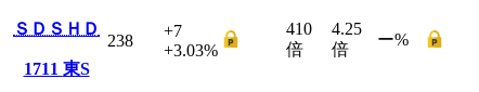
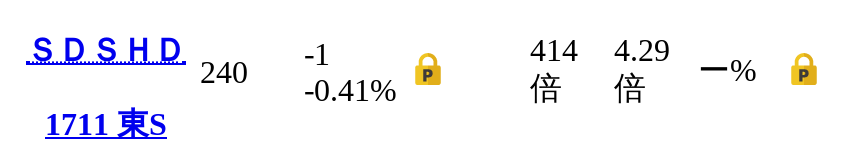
- +7
+ -1

- 410
+ 414

- 4.25
+ 4.29

- 238
+ 240

- +3.03%
+ -0.41%
